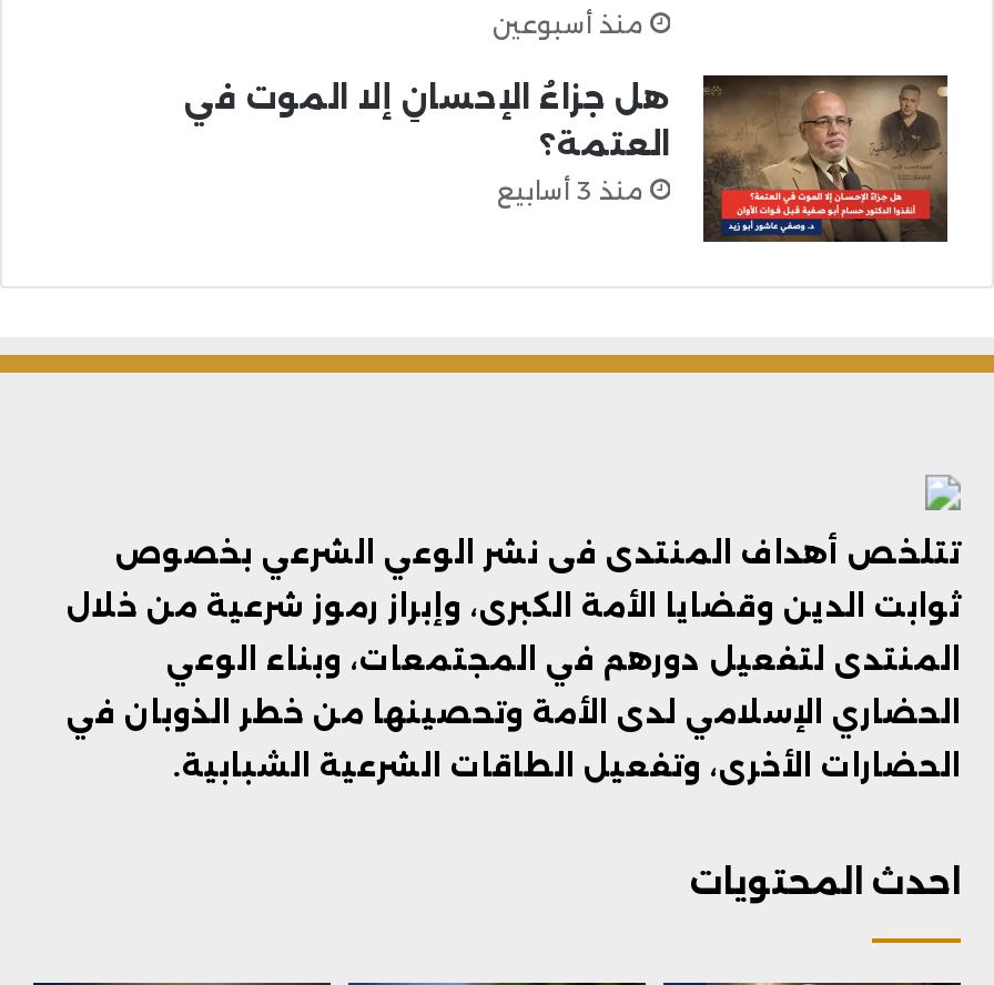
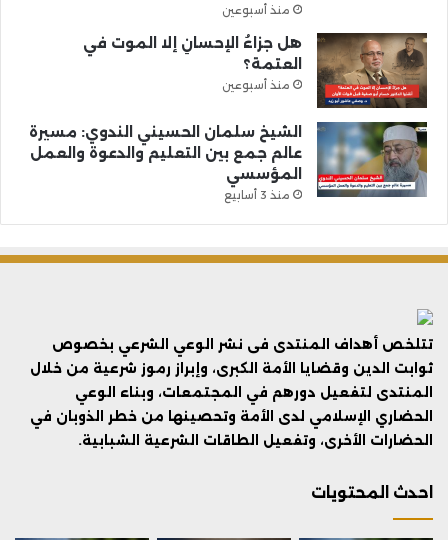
+ [image]
+ منذ أسبوعين
+ الشيخ سلمان الحسيني الندوي: مسيرة
+ عالم جمع بين التعليم والدعوة والعمل
+ المؤسسي
